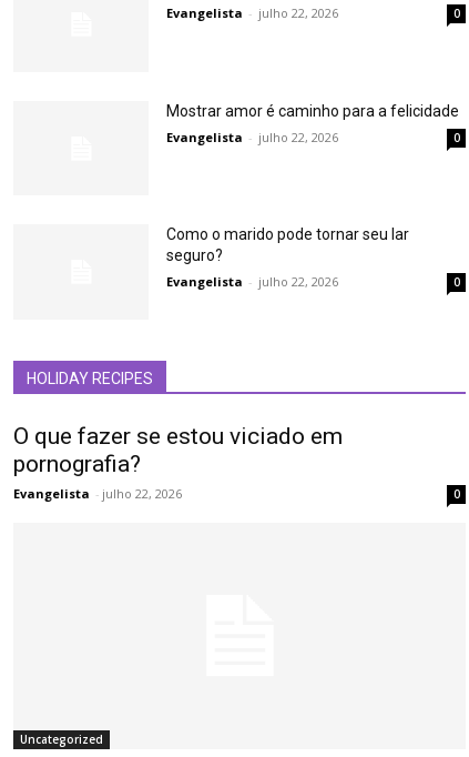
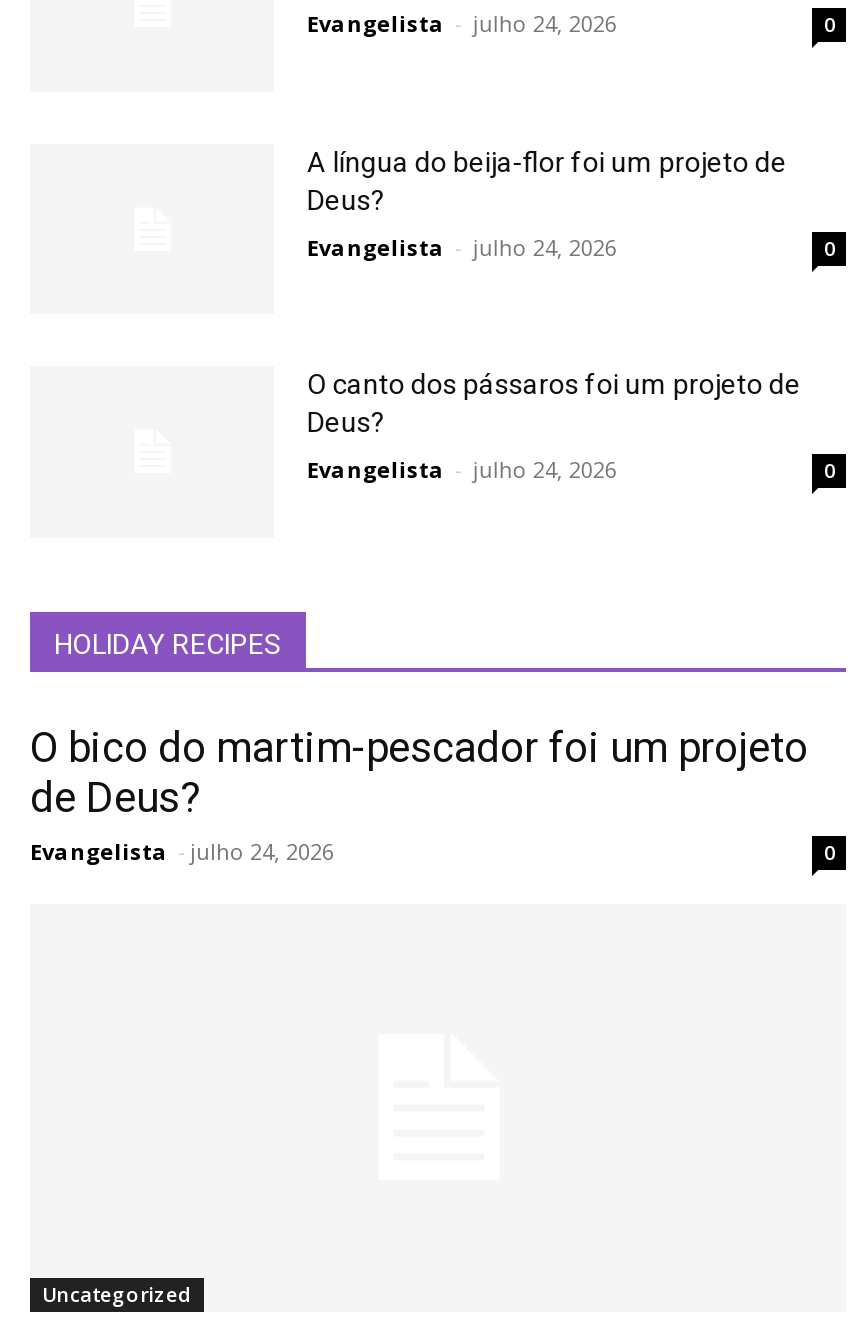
- Evangelista - julho 22, 2026
+ Evangelista - julho 24, 2026

- Mostrar amor é caminho para a felicidade
+ A língua do beija-flor foi um projeto de
+ Deus?

- Evangelista - julho 22, 2026
+ Evangelista - julho 24, 2026

- Como o marido pode tornar seu lar
- seguro?
+ O canto dos pássaros foi um projeto de
+ Deus?

- Evangelista - julho 22, 2026
+ Evangelista - julho 24, 2026

- O que fazer se estou viciado em
- pornografia?
- Evangelista - julho 22, 2026
+ O bico do martim-pescador foi um projeto
+ de Deus?
+ Evangelista - julho 24, 2026
